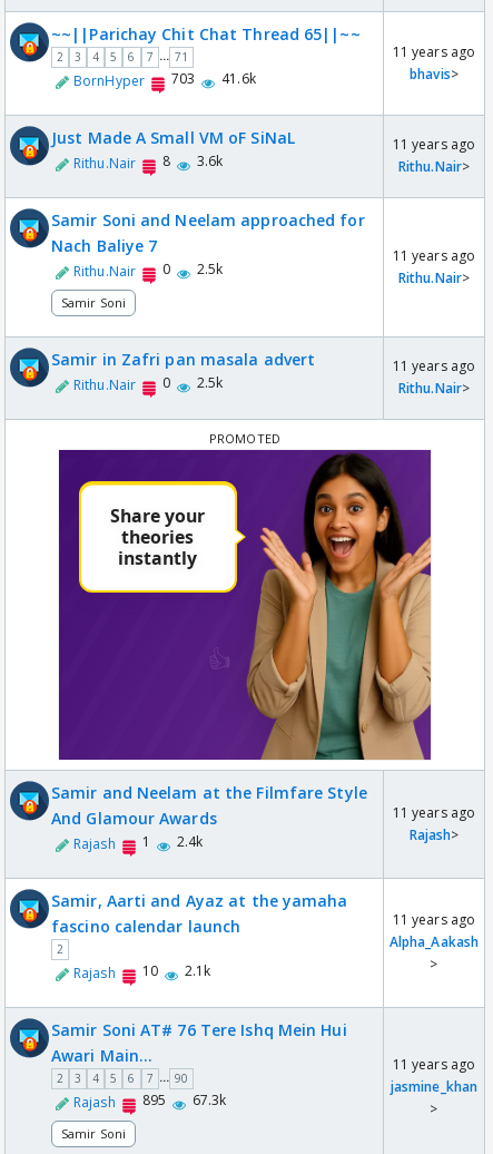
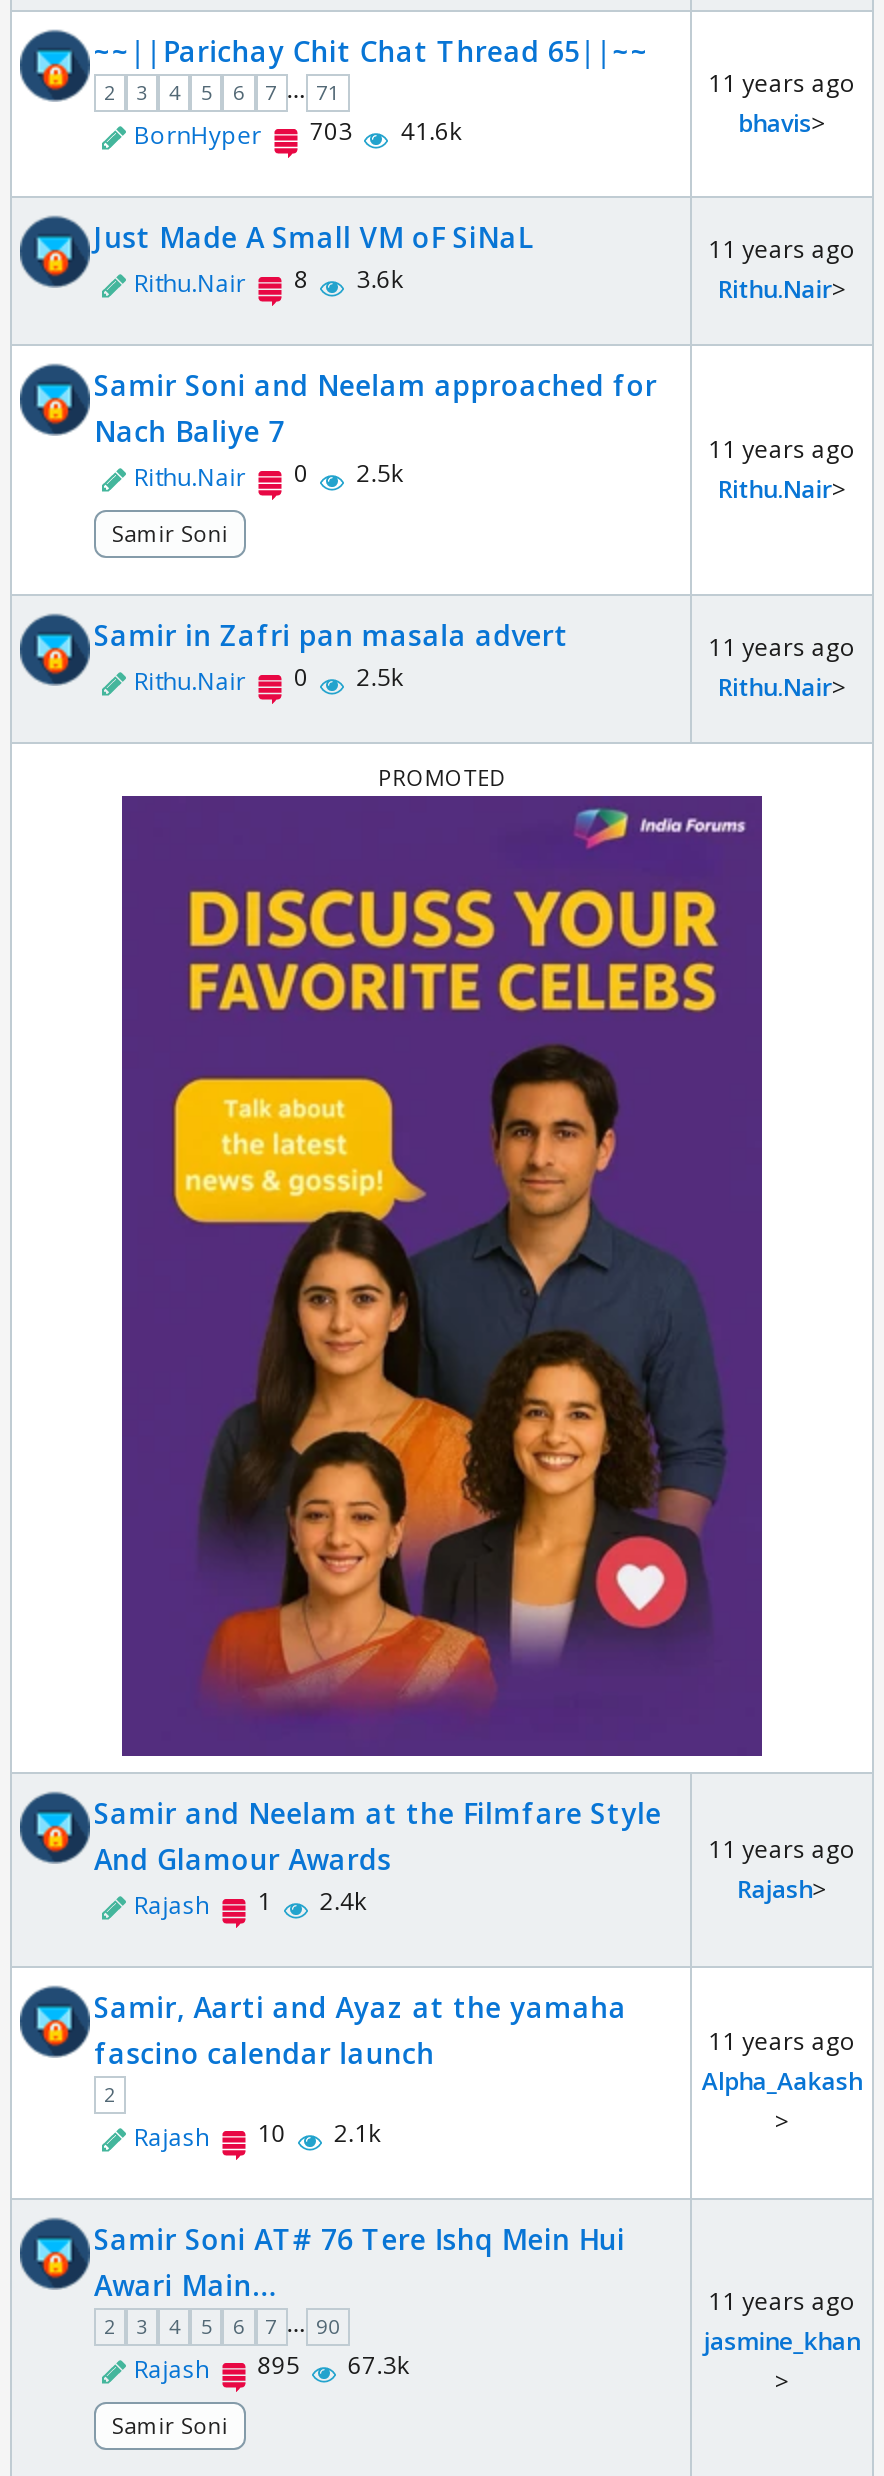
- [image]
+ [image]
